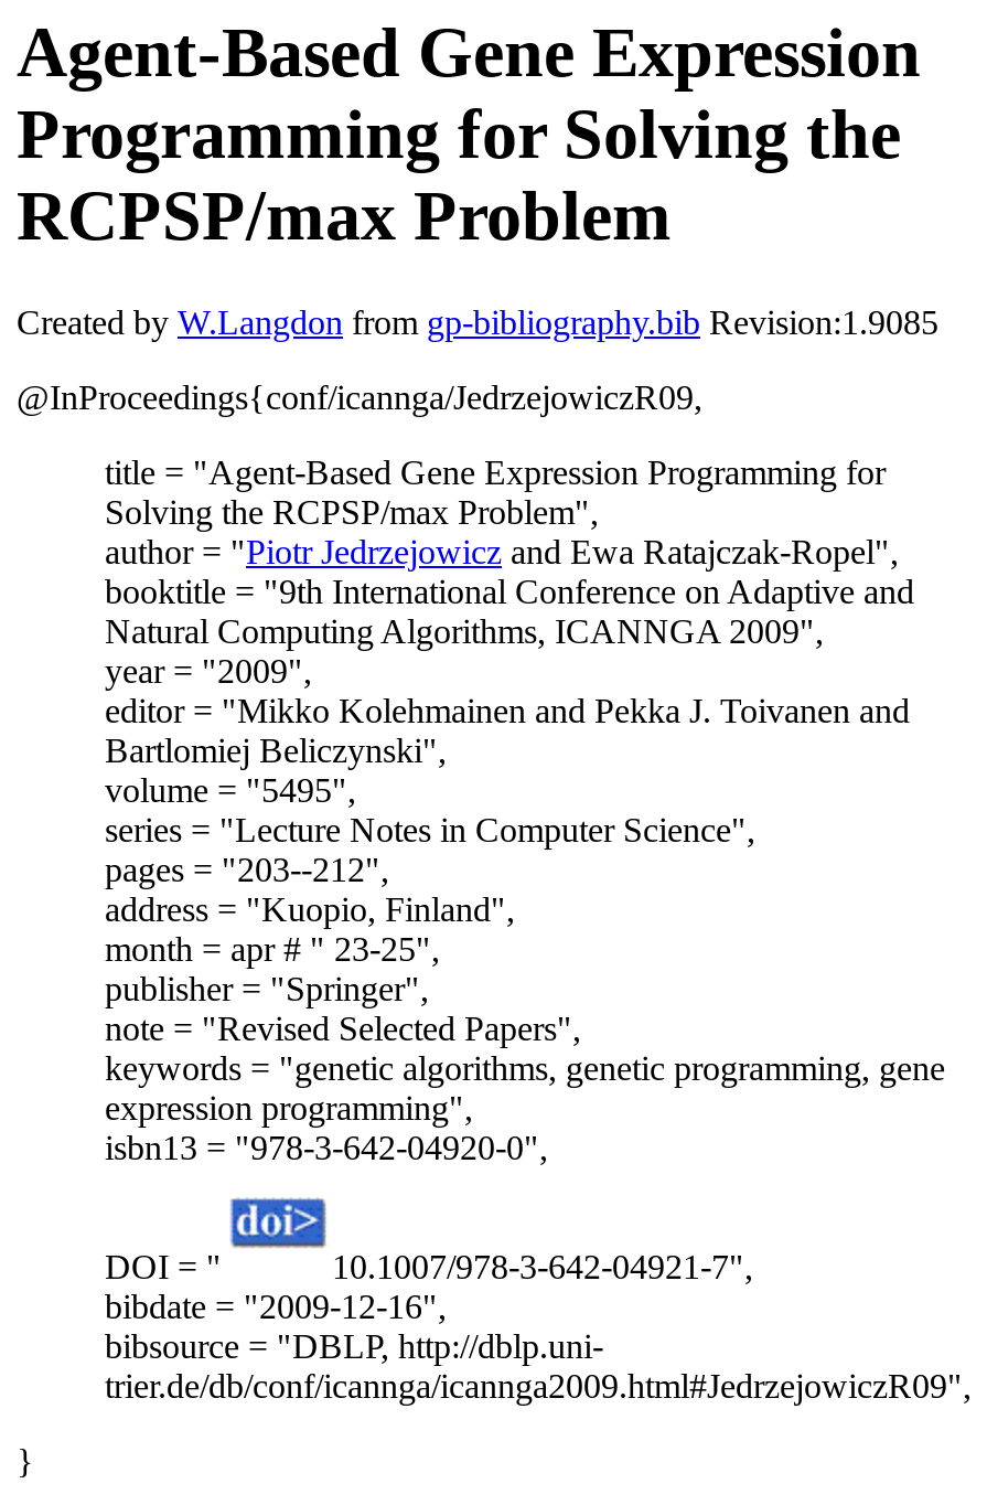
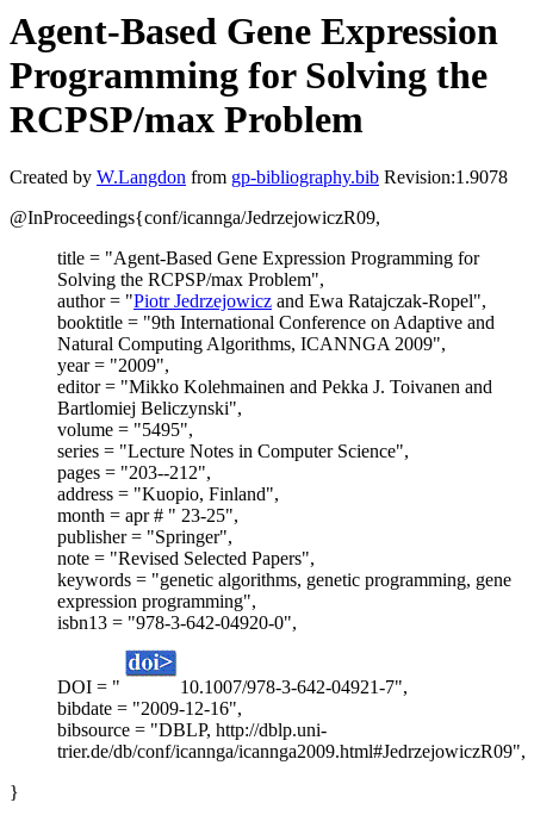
- Created by W.Langdon from gp-bibliography.bib Revision:1.9085
+ Created by W.Langdon from gp-bibliography.bib Revision:1.9078
